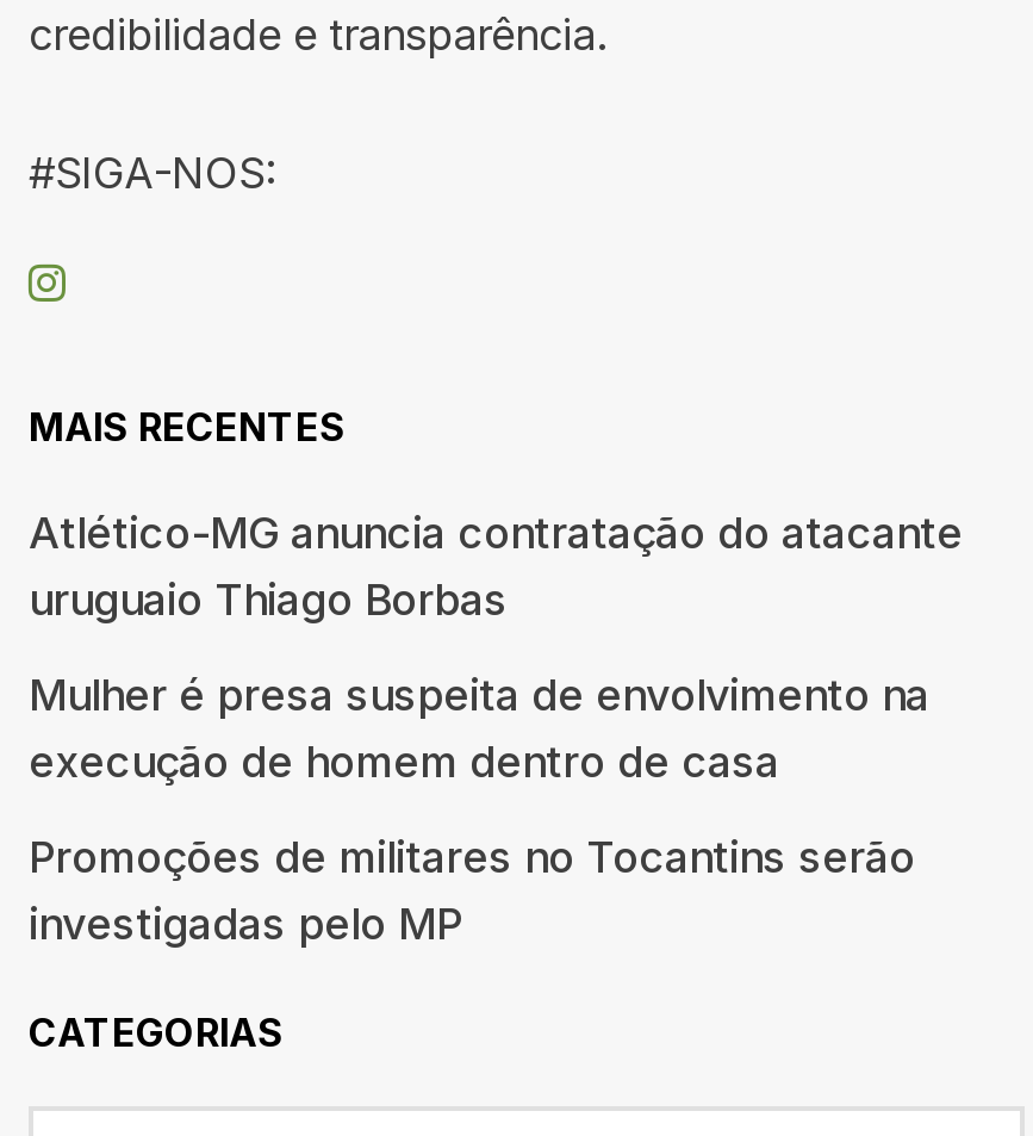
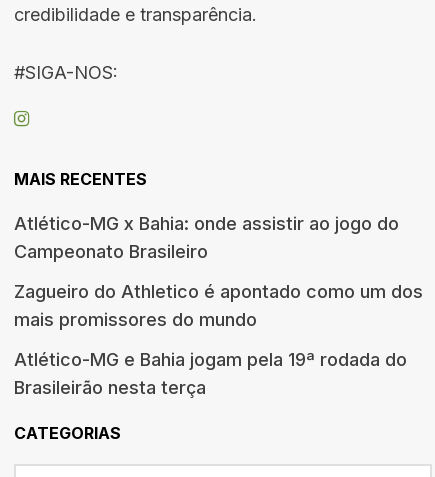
- Atlético-MG anuncia contratação do atacante
- uruguaio Thiago Borbas
+ Atlético-MG x Bahia: onde assistir ao jogo do
+ Campeonato Brasileiro

- Mulher é presa suspeita de envolvimento na
- execução de homem dentro de casa
+ Zagueiro do Athletico é apontado como um dos
+ mais promissores do mundo

- Promoções de militares no Tocantins serão
- investigadas pelo MP
+ Atlético-MG e Bahia jogam pela 19ª rodada do
+ Brasileirão nesta terça
